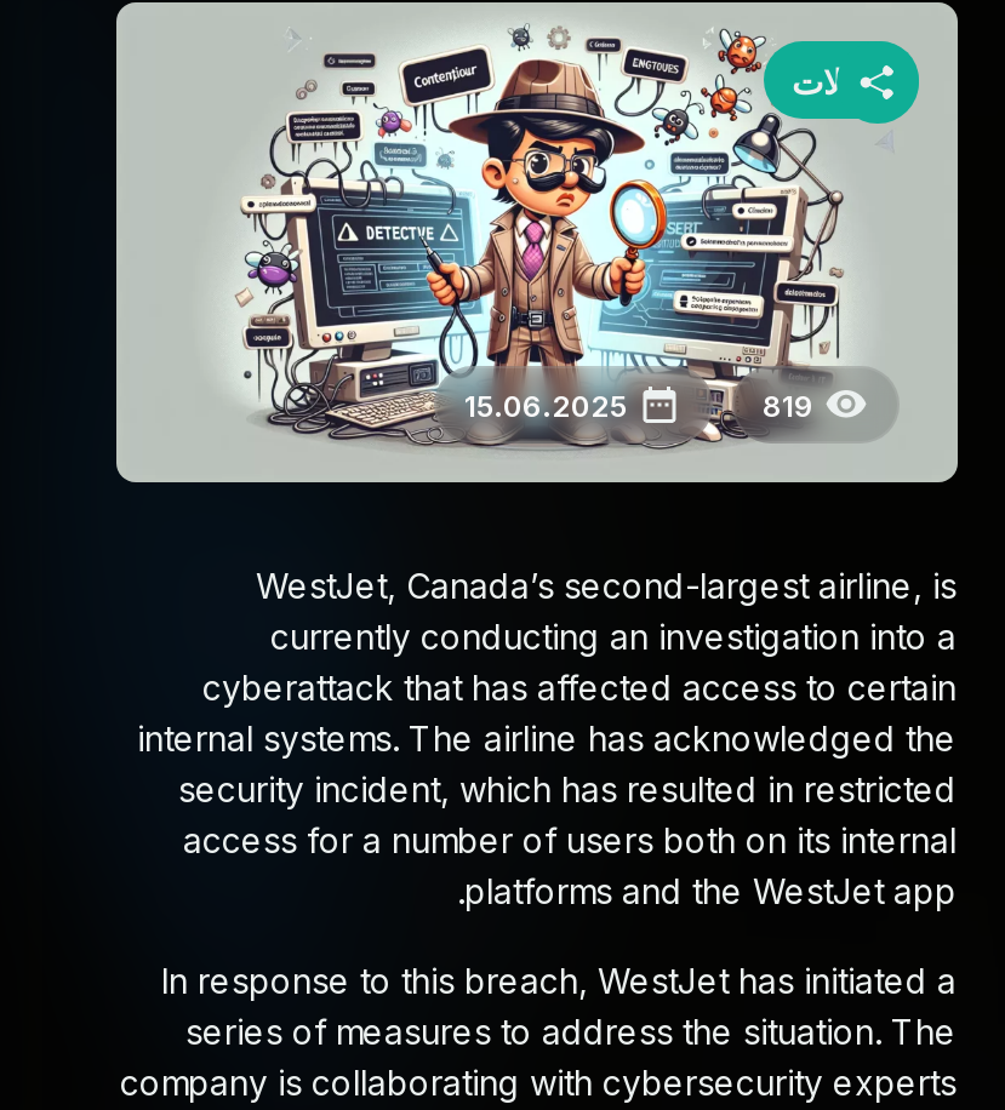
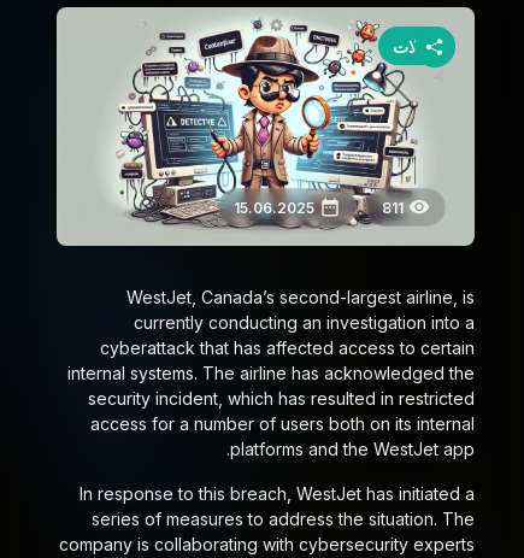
- 819
+ 811
